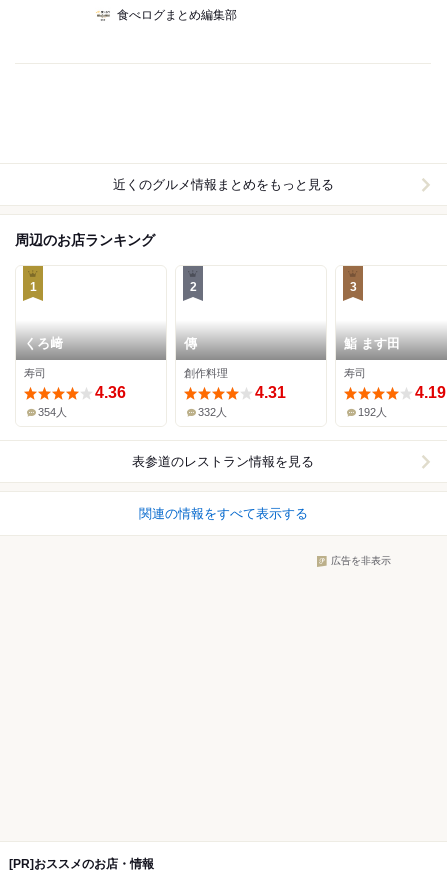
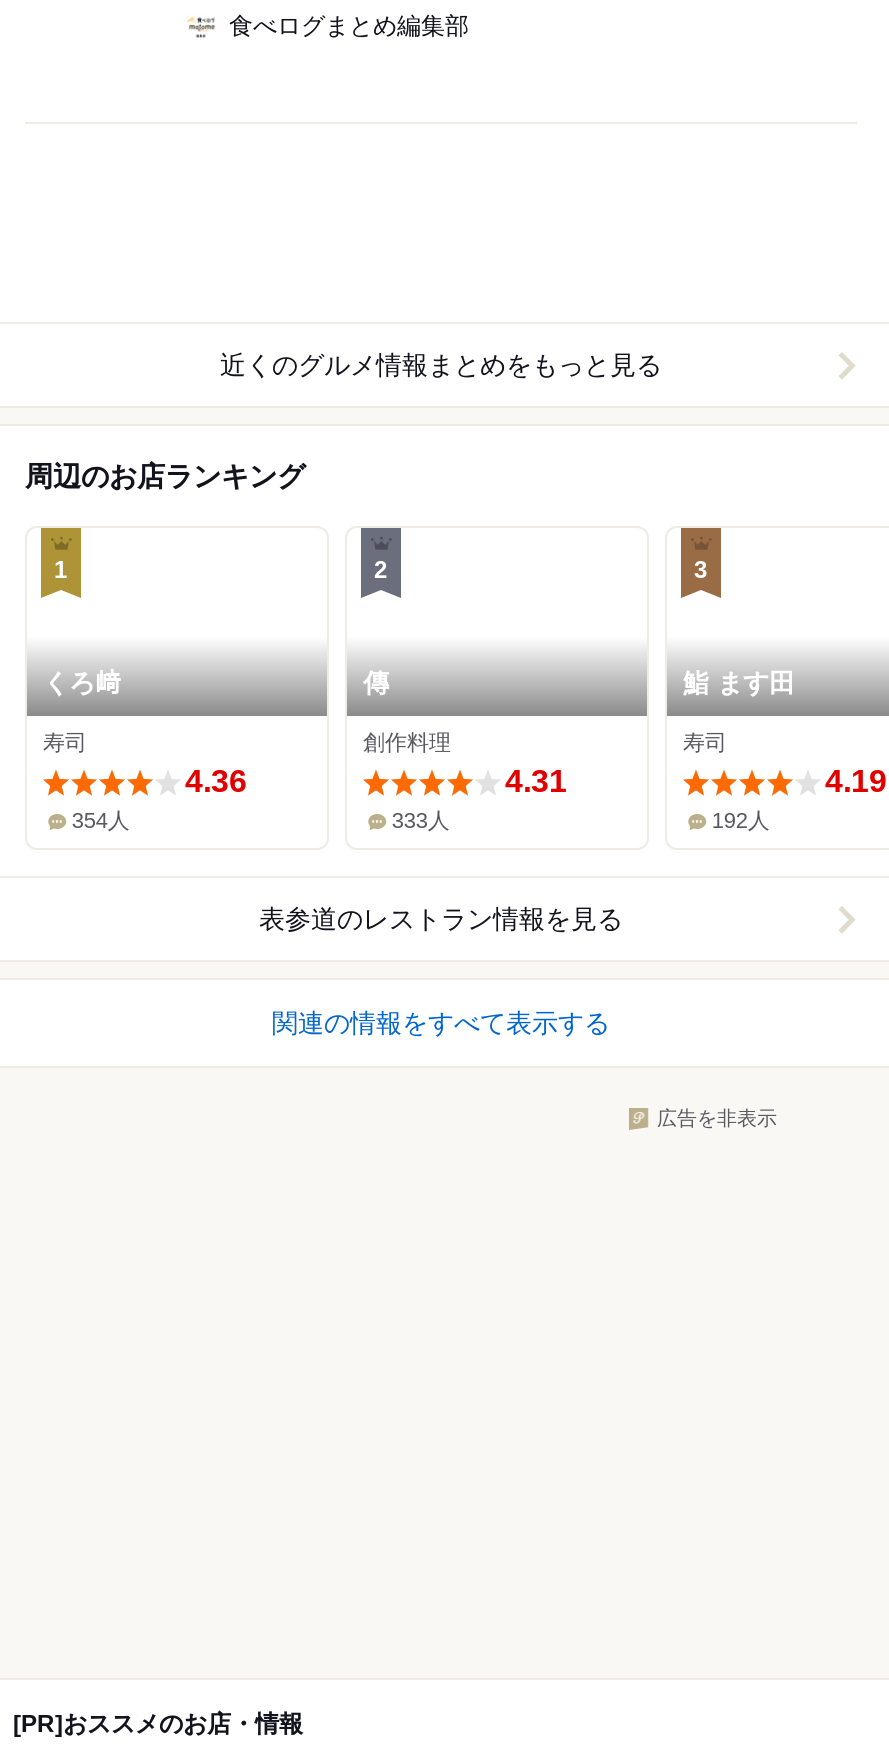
- 332人
+ 333人
